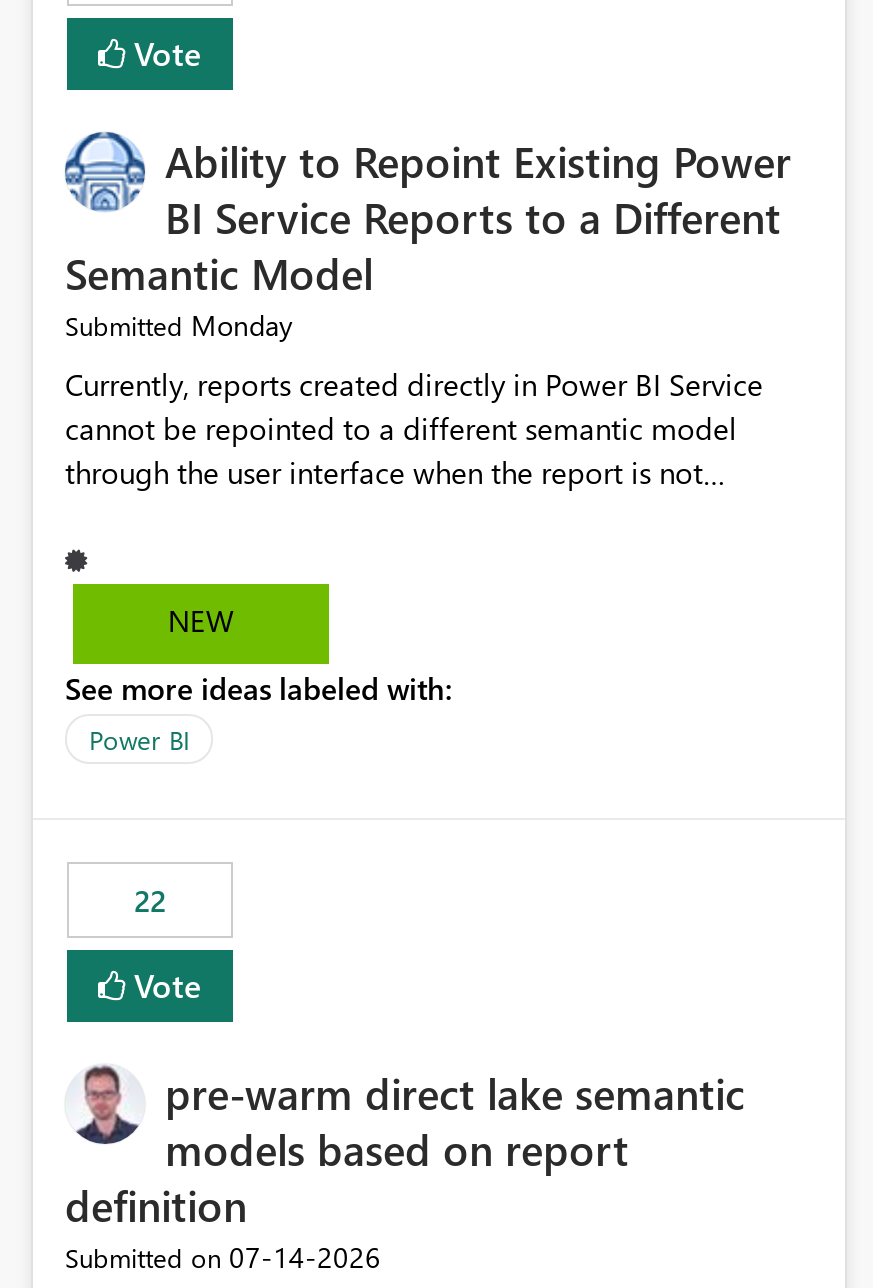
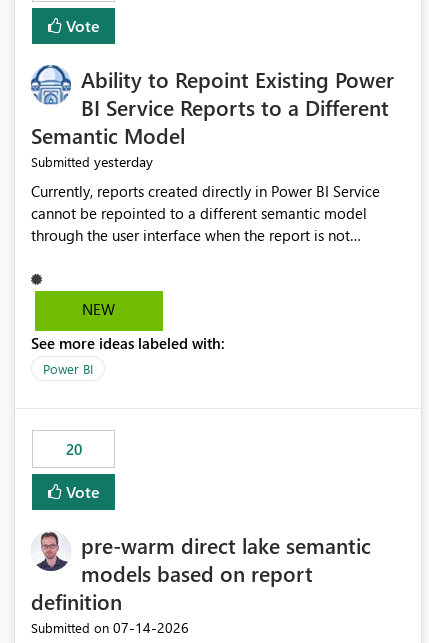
- Submitted Monday
+ Submitted yesterday

- 22
+ 20
